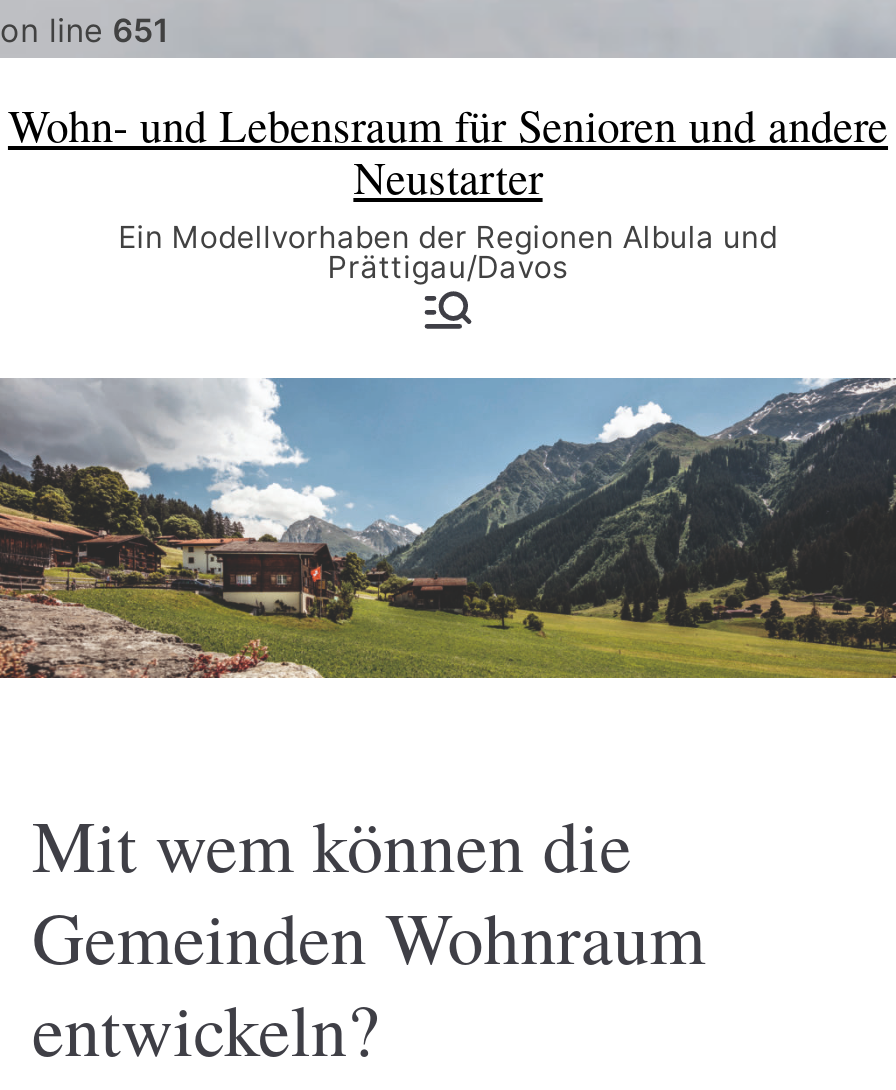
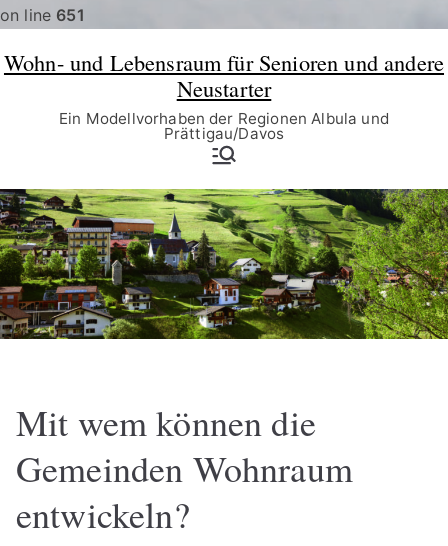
- [image]
+ [image]
